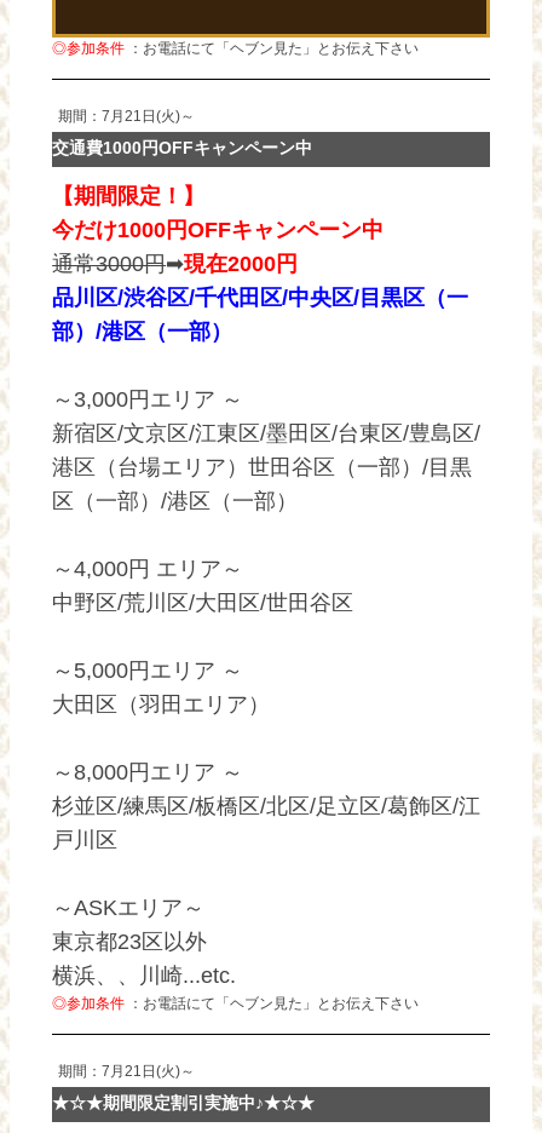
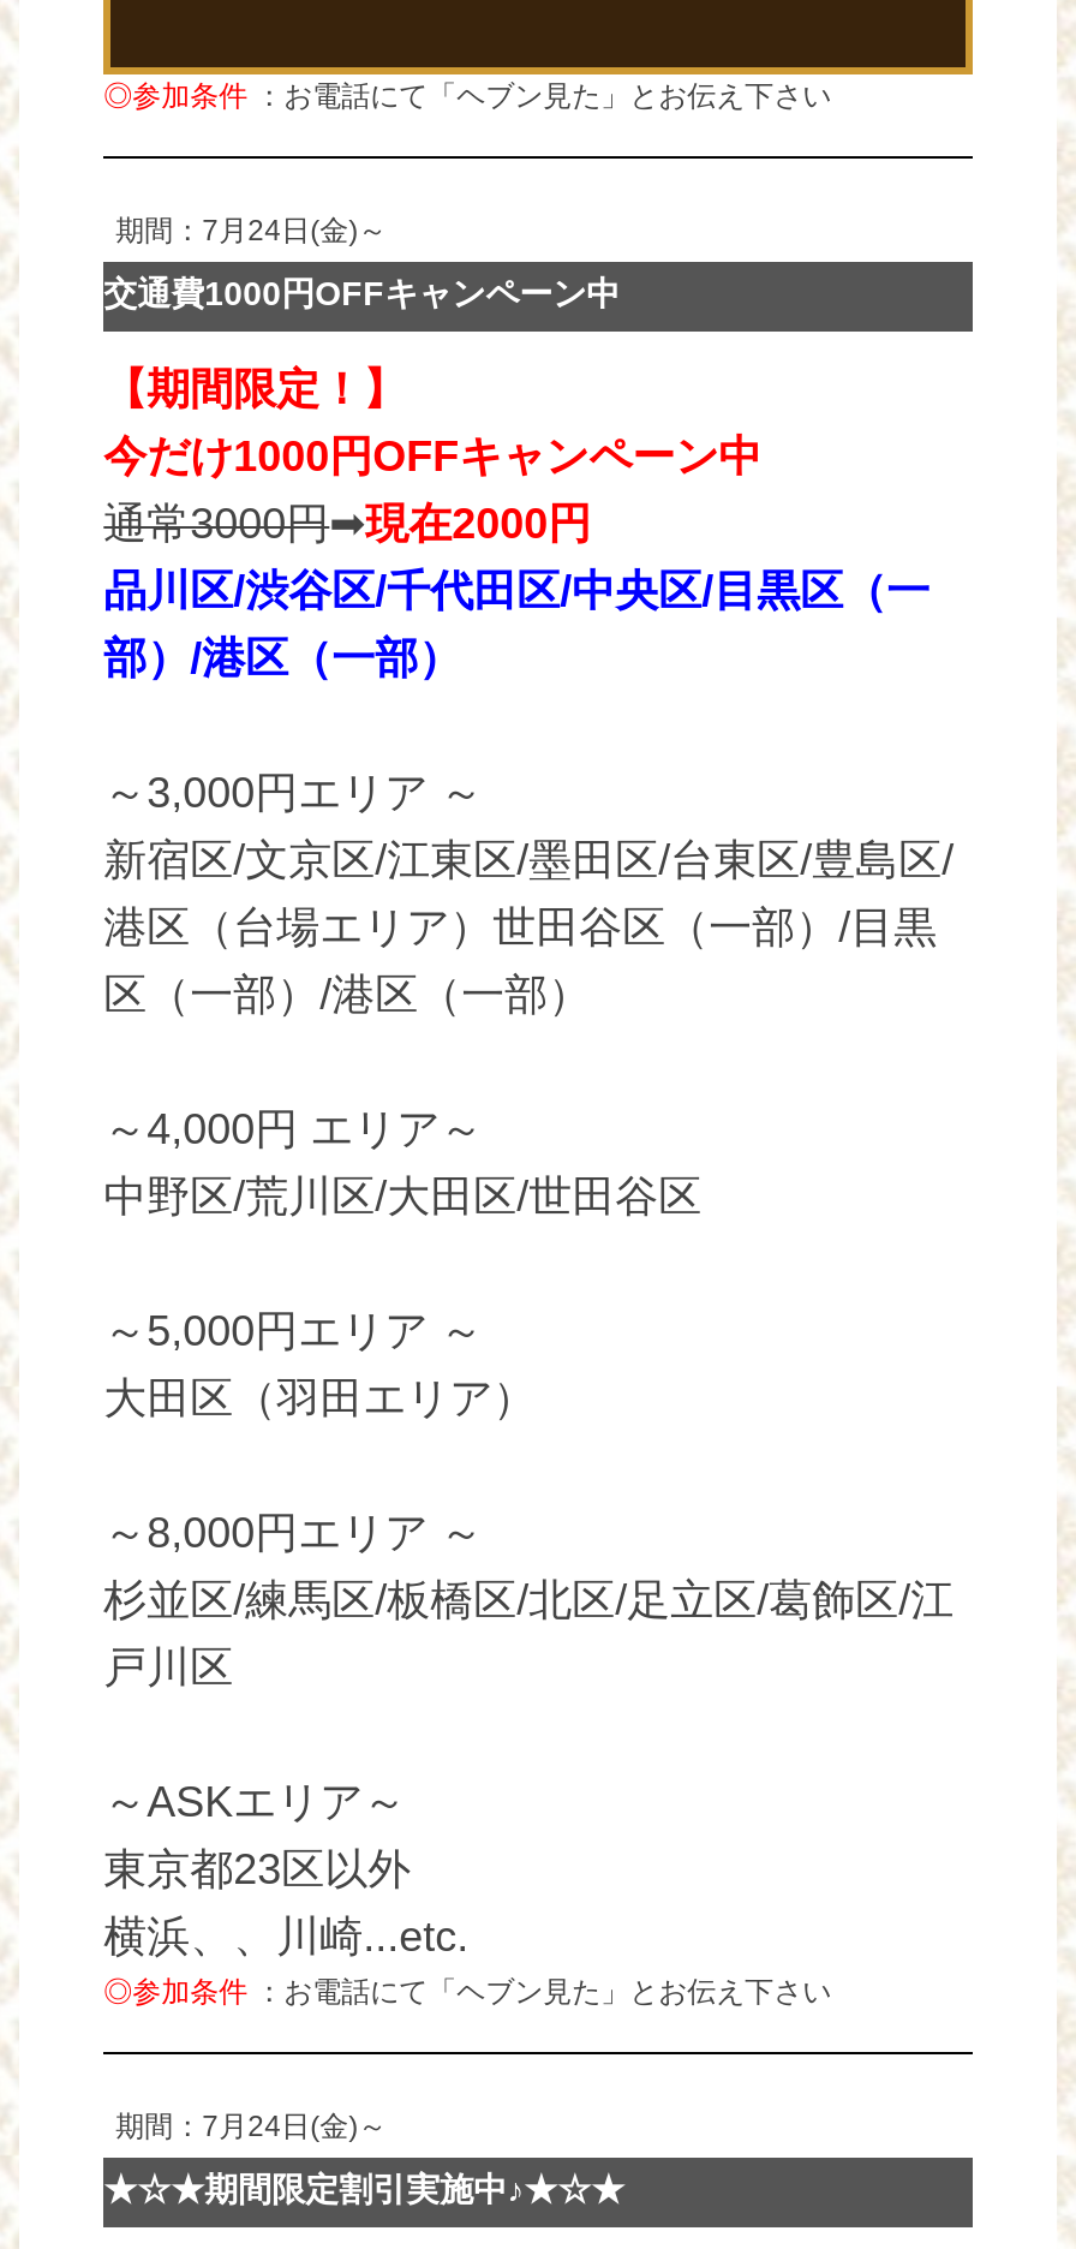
- 期間：7月21日(火)～
+ 期間：7月24日(金)～

- 期間：7月21日(火)～
+ 期間：7月24日(金)～
